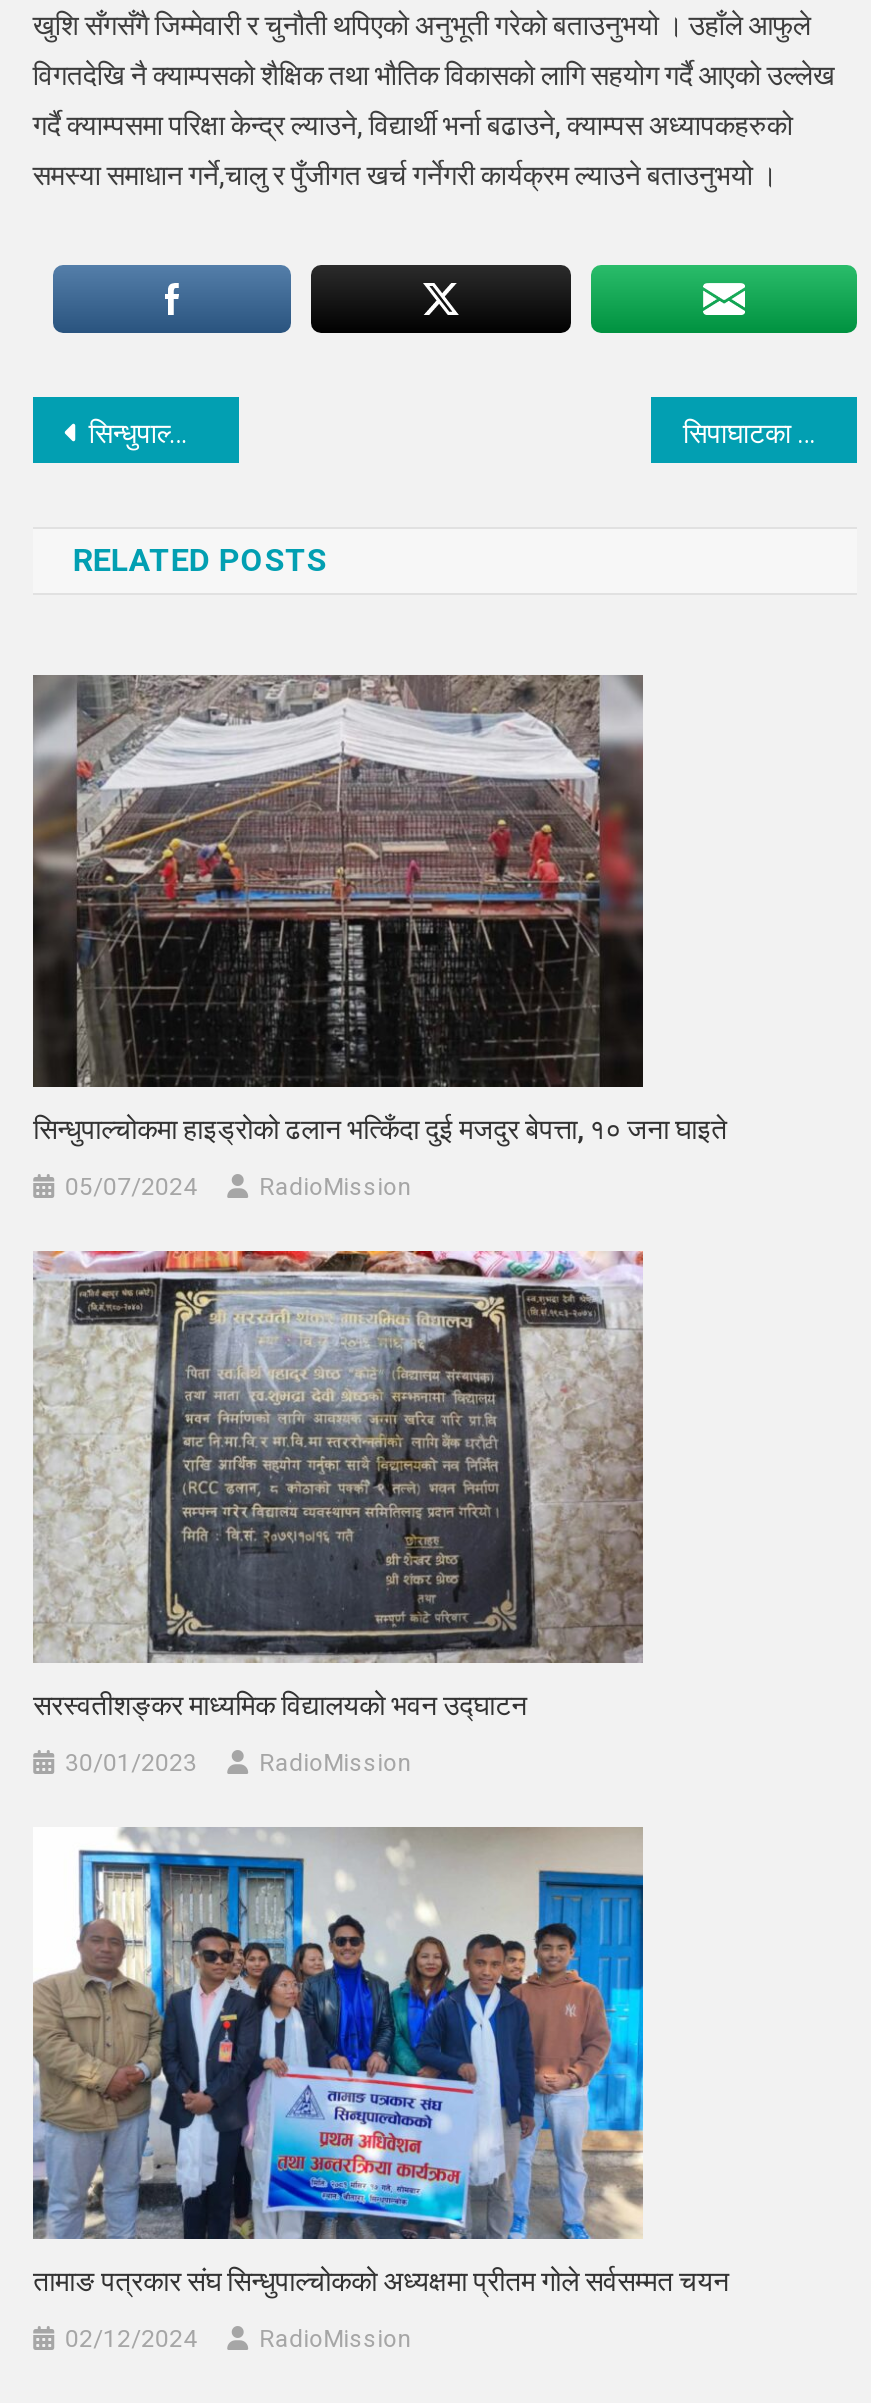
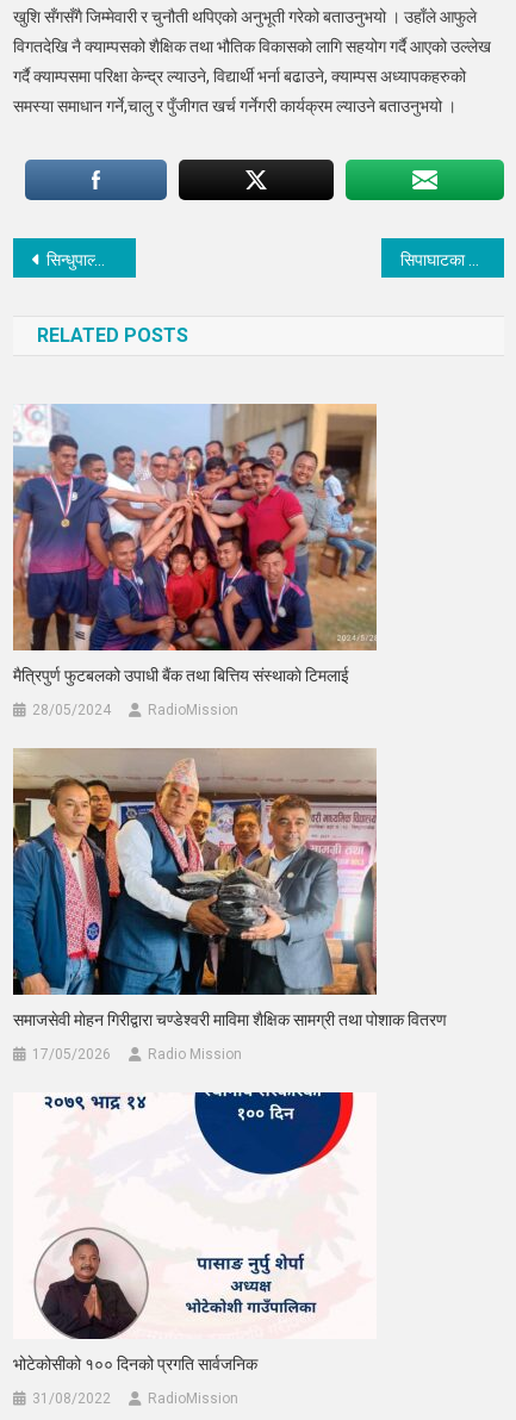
- [image]
- सिन्धुपाल्चोकमा हाइड्रोको ढलान भत्किँदा दुई मजदुर बेपत्ता, १० जना घाइते
+ [image]
+ मैत्रिपुर्ण फुटबलको उपाधी बैंक तथा बित्तिय संस्थाकाे टिमलाई

- 05/07/2024
+ 28/05/2024

- [image]
- सरस्वतीशङ्कर माध्यमिक विद्यालयको भवन उद्घाटन
+ [image]
+ समाजसेवी माेहन गिरीद्वारा चण्डेश्वरी माविमा शैक्षिक सामग्री तथा पोशाक वितरण

- 30/01/2023
- RadioMission
+ 17/05/2026
+ Radio Mission

- [image]
- तामाङ पत्रकार संघ सिन्धुपाल्चोकको अध्यक्षमा प्रीतम गोले सर्वसम्मत चयन
+ [image]
+ भोटेकोसीको १०० दिनको प्रगति सार्वजनिक

- 02/12/2024
+ 31/08/2022
